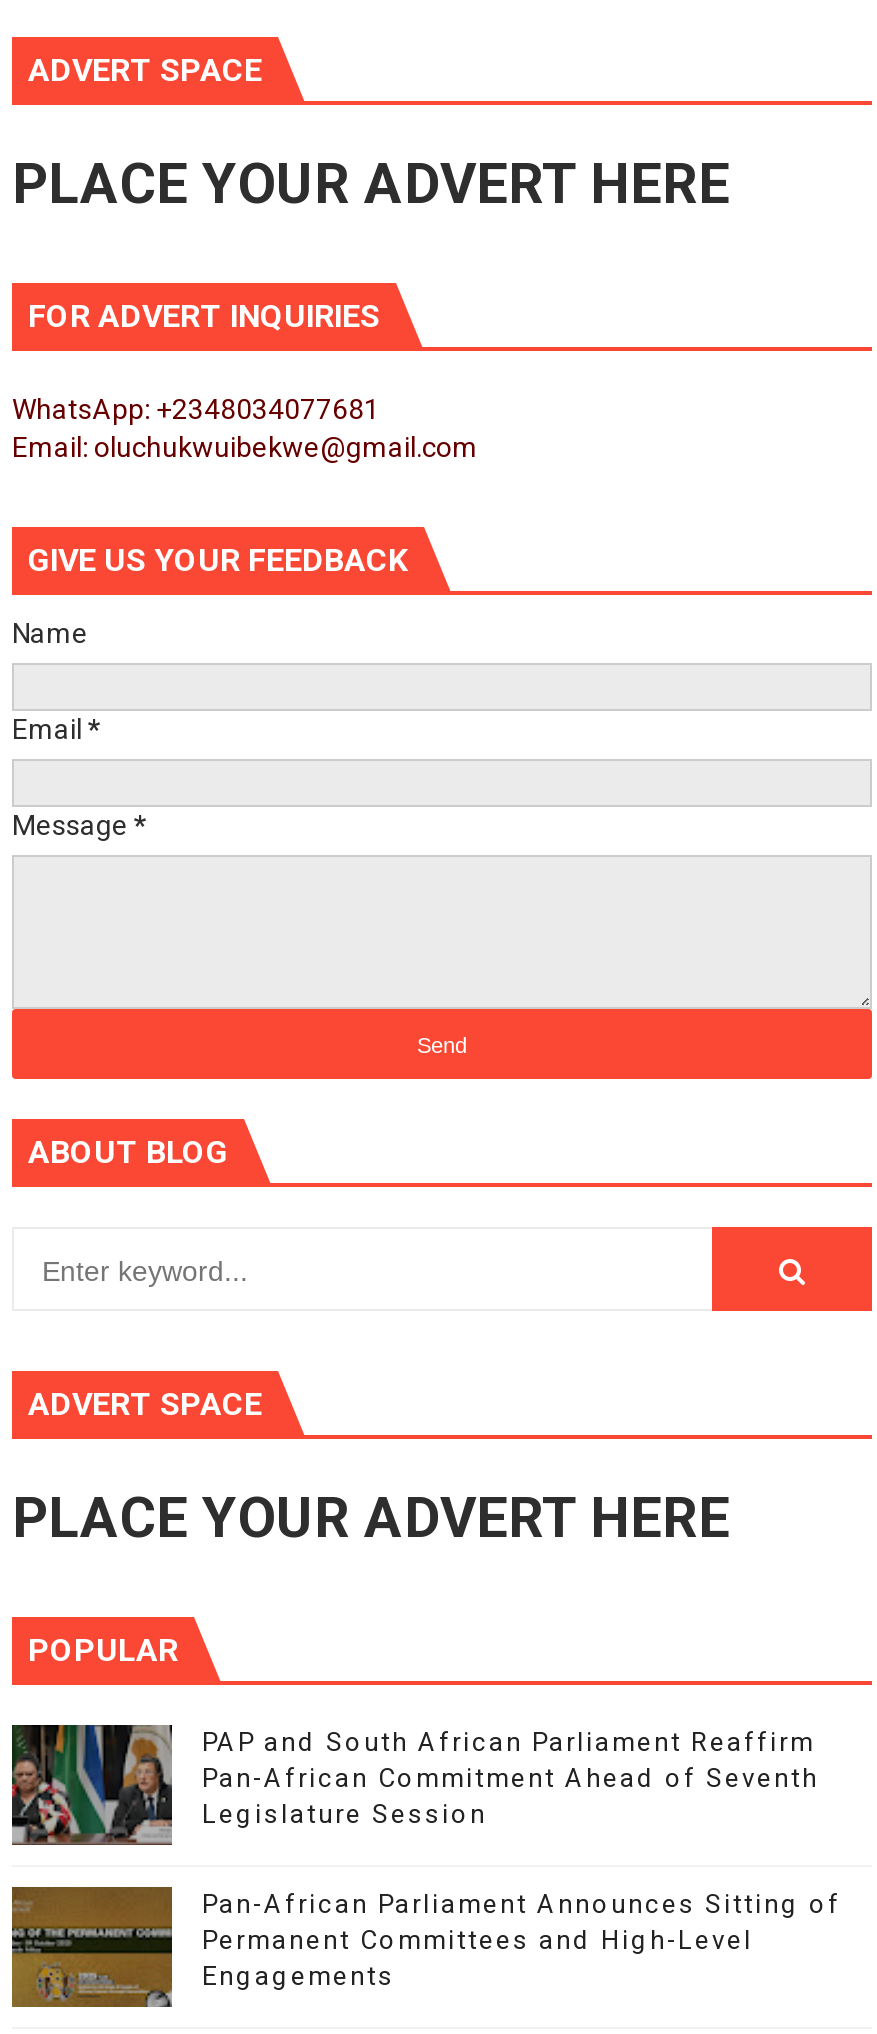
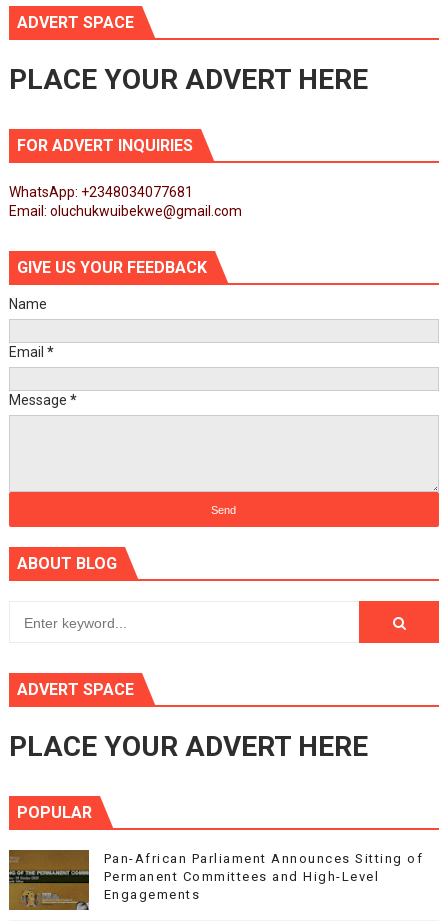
- [image]
- PAP and South African Parliament Reaffirm
- Pan-African Commitment Ahead of Seventh
- Legislature Session
